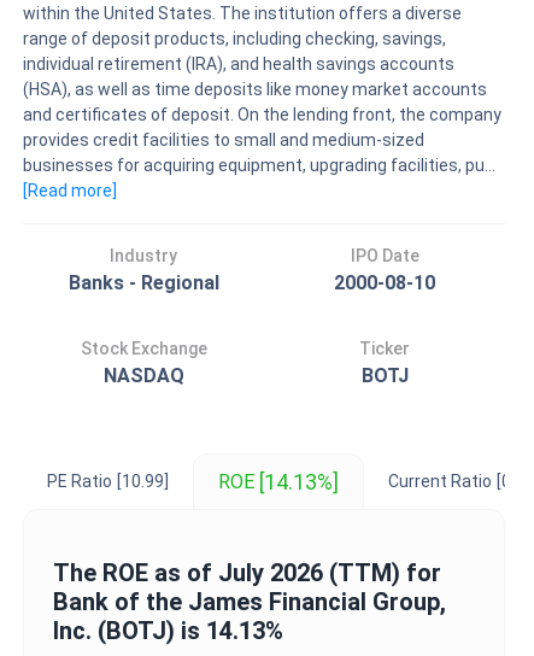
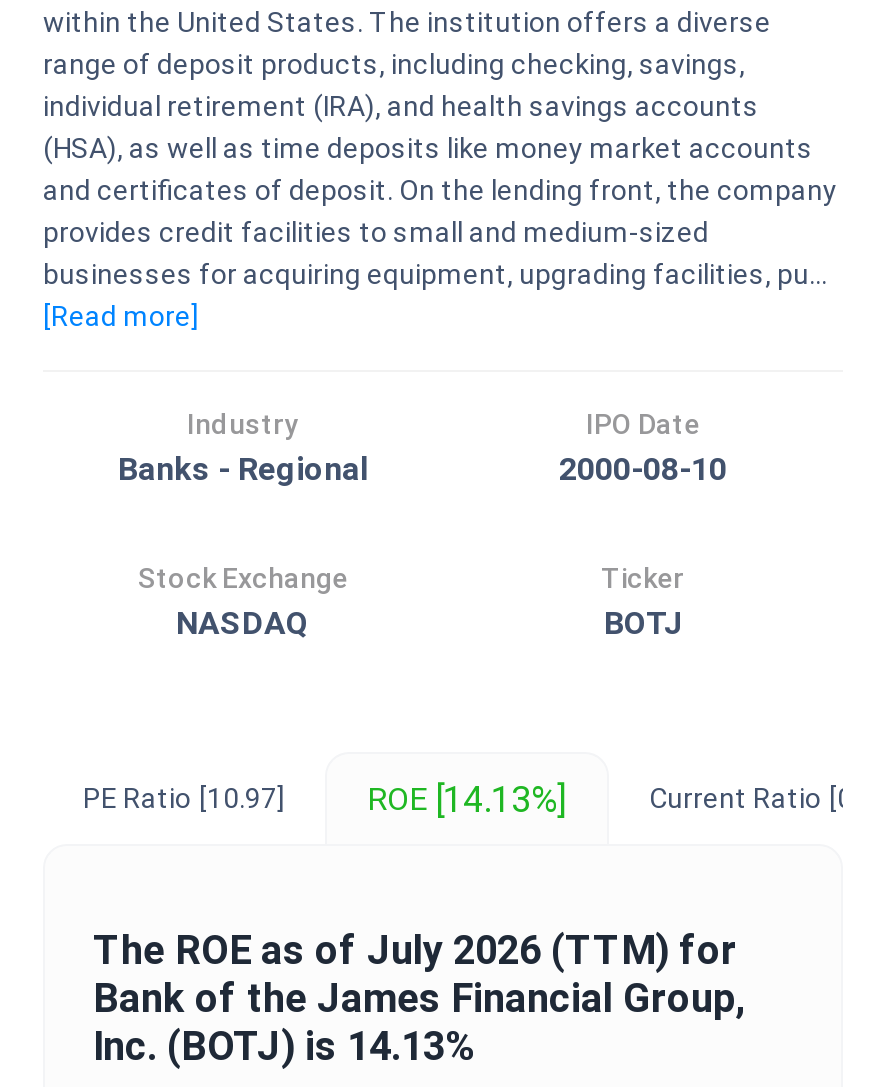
- PE Ratio [10.99]
+ PE Ratio [10.97]
